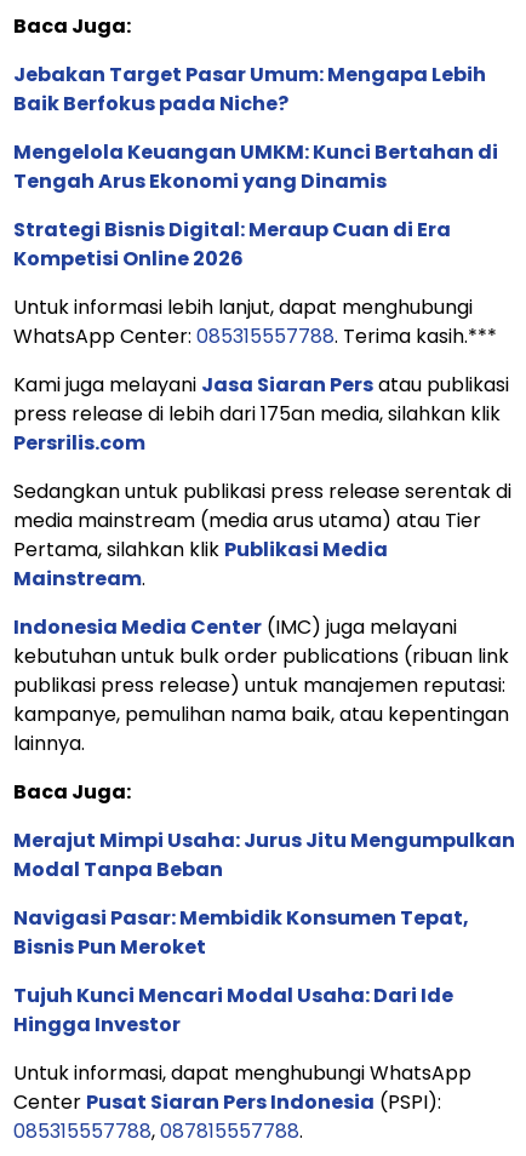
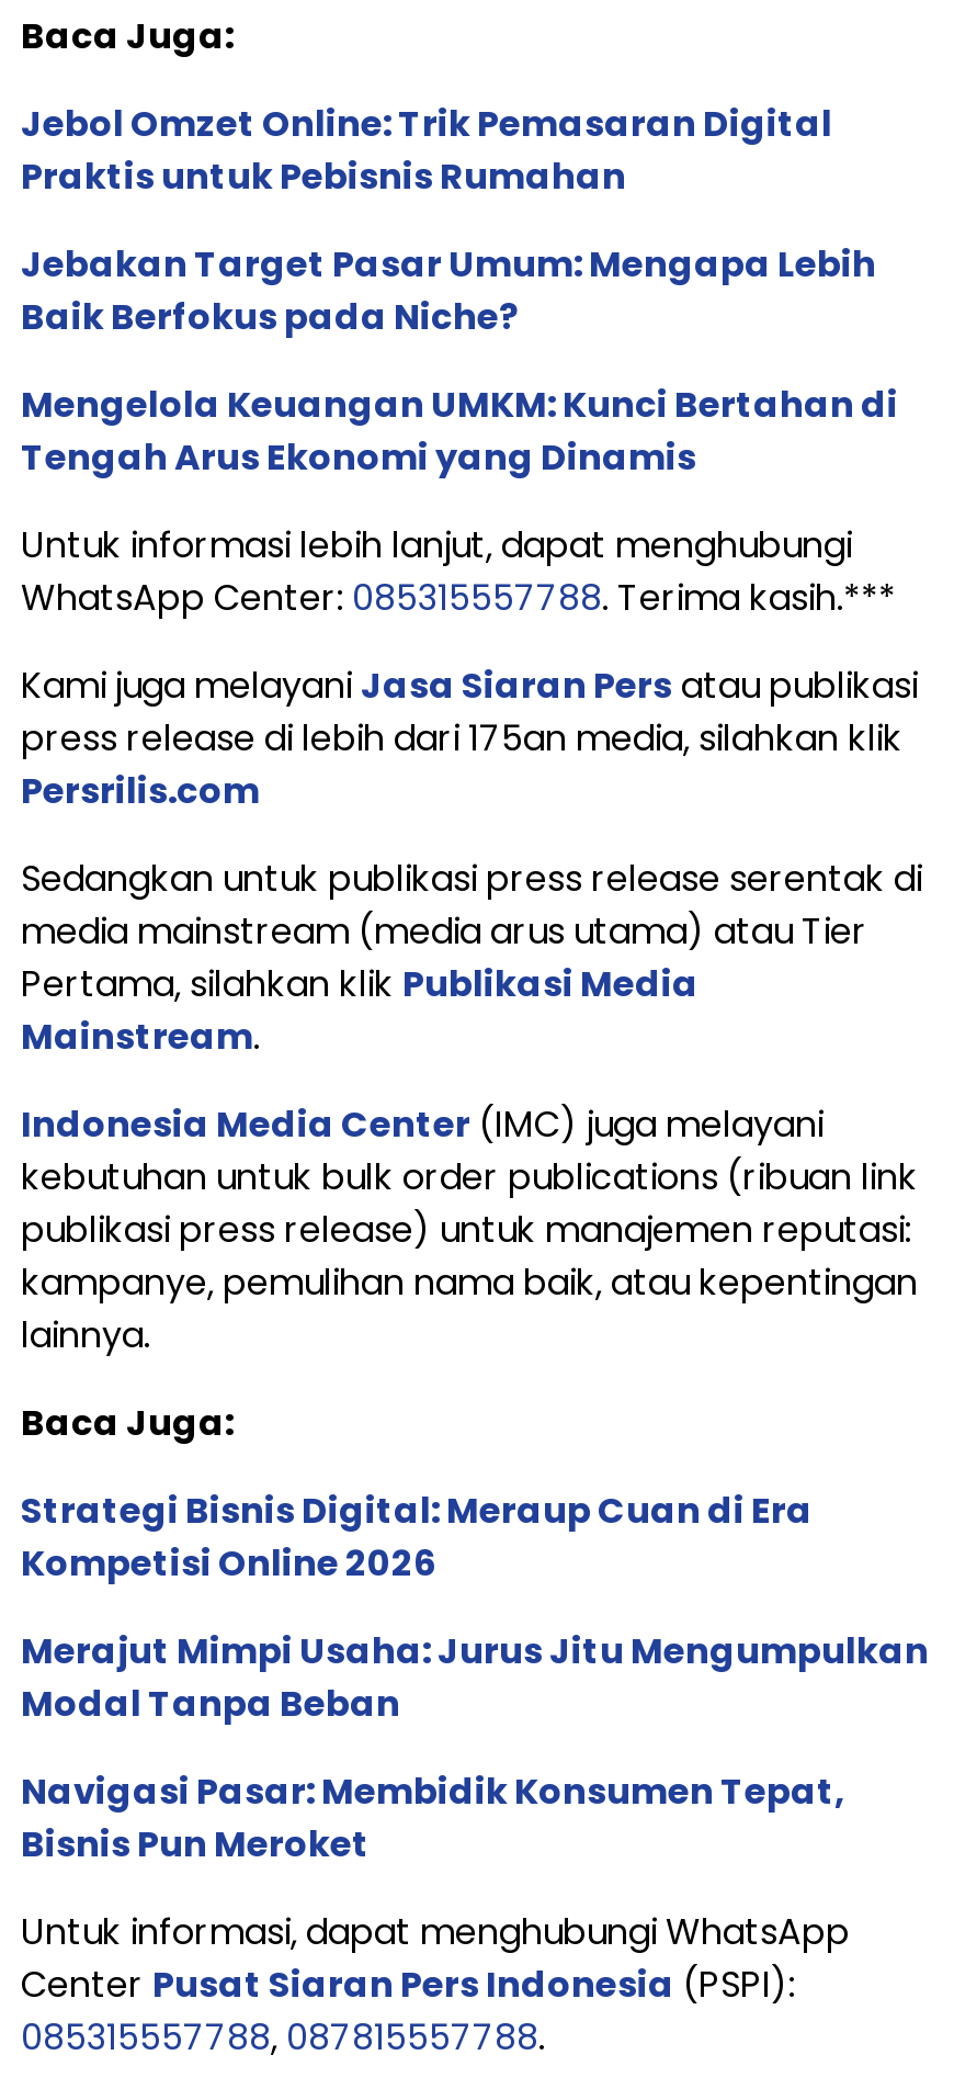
+ Jebol Omzet Online: Trik Pemasaran Digital
+ Praktis untuk Pebisnis Rumahan

moved down: Jebakan Target Pasar Umum: Mengapa Lebih | Baik Berfokus pada Niche? | Mengelola Keuangan UMKM: Kunci Bertahan di | Tengah Arus Ekonomi yang Dinamis

moved down: Strategi Bisnis Digital: Meraup Cuan di Era | Kompetisi Online 2026

moved down: Merajut Mimpi Usaha: Jurus Jitu Mengumpulkan | Modal Tanpa Beban | Navigasi Pasar: Membidik Konsumen Tepat, | Bisnis Pun Meroket

- Tujuh Kunci Mencari Modal Usaha: Dari Ide
- Hingga Investor
